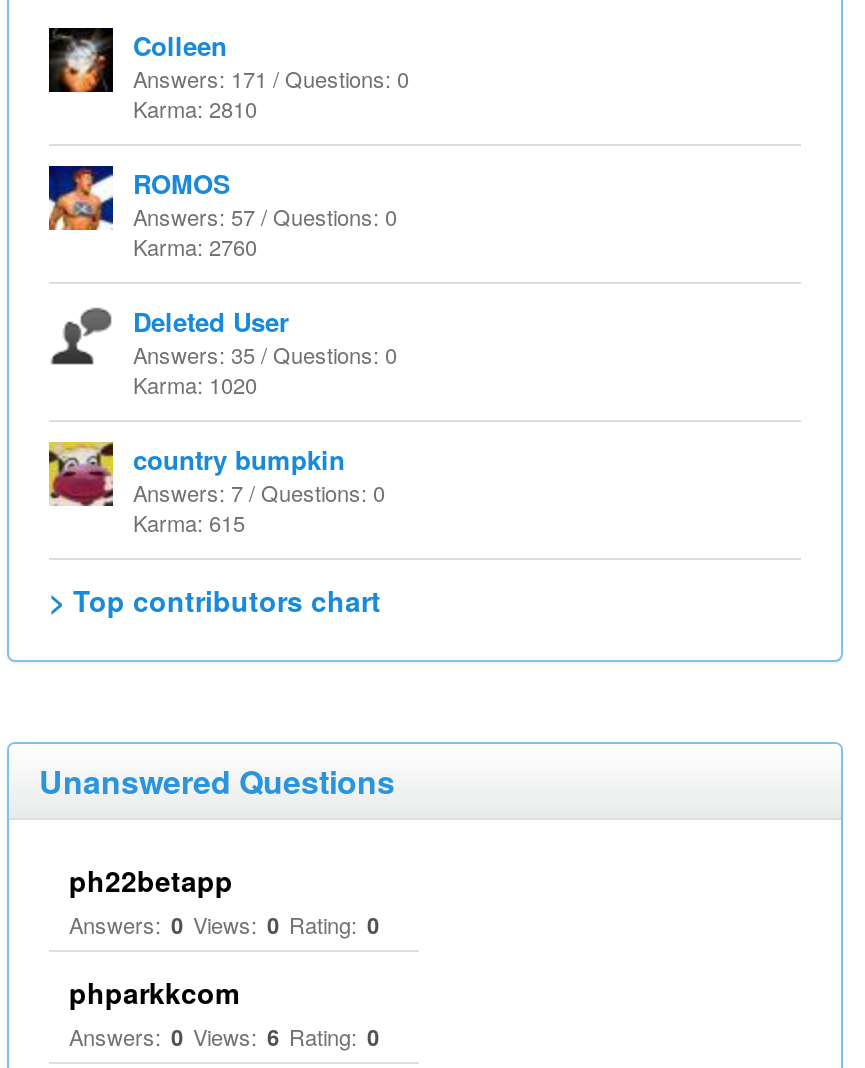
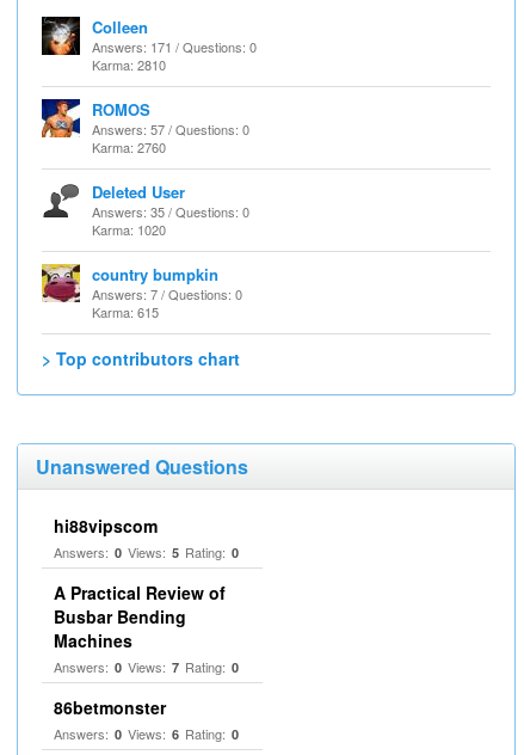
- ph22betapp
- Answers: 0 Views: 0 Rating: 0
- phparkkcom
+ hi88vipscom
+ Answers: 0 Views: 5 Rating: 0
+ A Practical Review of
+ Busbar Bending
+ Machines
+ Answers: 0 Views: 7 Rating: 0
+ 86betmonster
